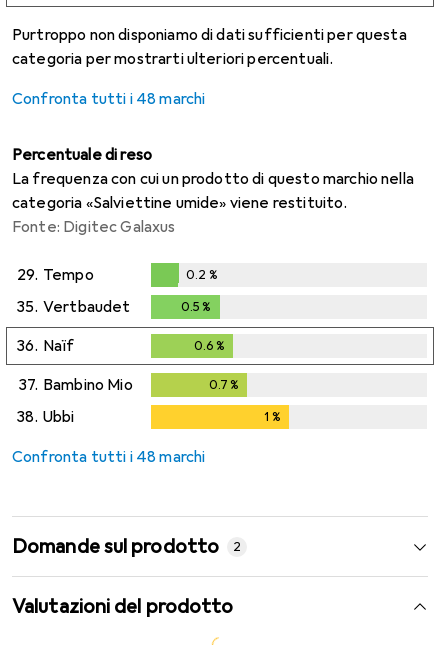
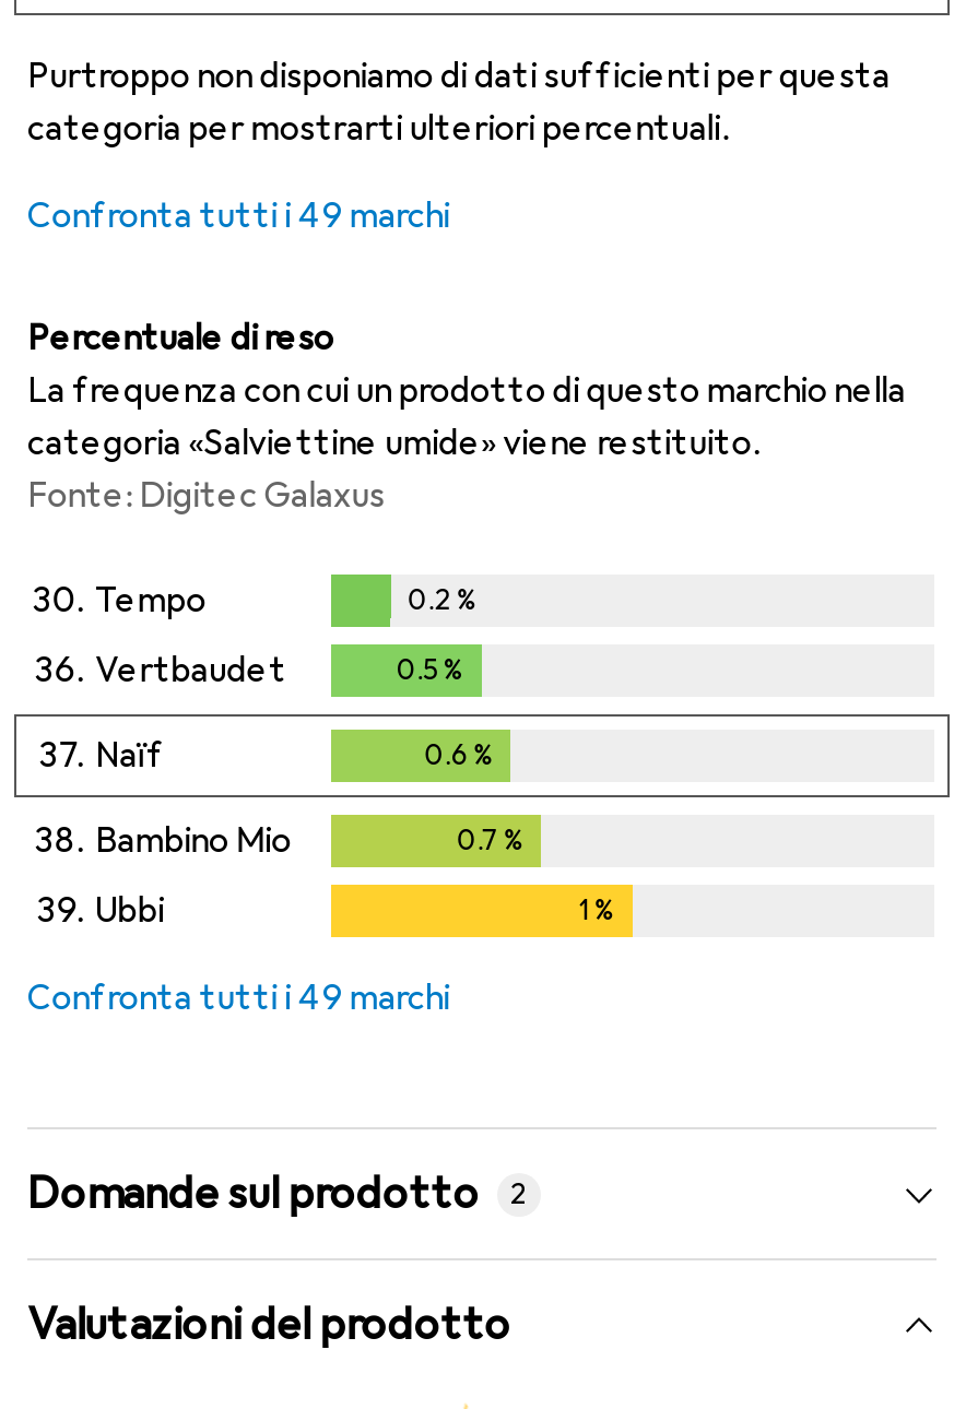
- Confronta tutti i 48 marchi
+ Confronta tutti i 49 marchi

- 29. Tempo
+ 30. Tempo

- 35. Vertbaudet
+ 36. Vertbaudet

- 36. Naïf
+ 37. Naïf

- 37. Bambino Mio
+ 38. Bambino Mio

- 38. Ubbi
+ 39. Ubbi

- Confronta tutti i 48 marchi
+ Confronta tutti i 49 marchi
